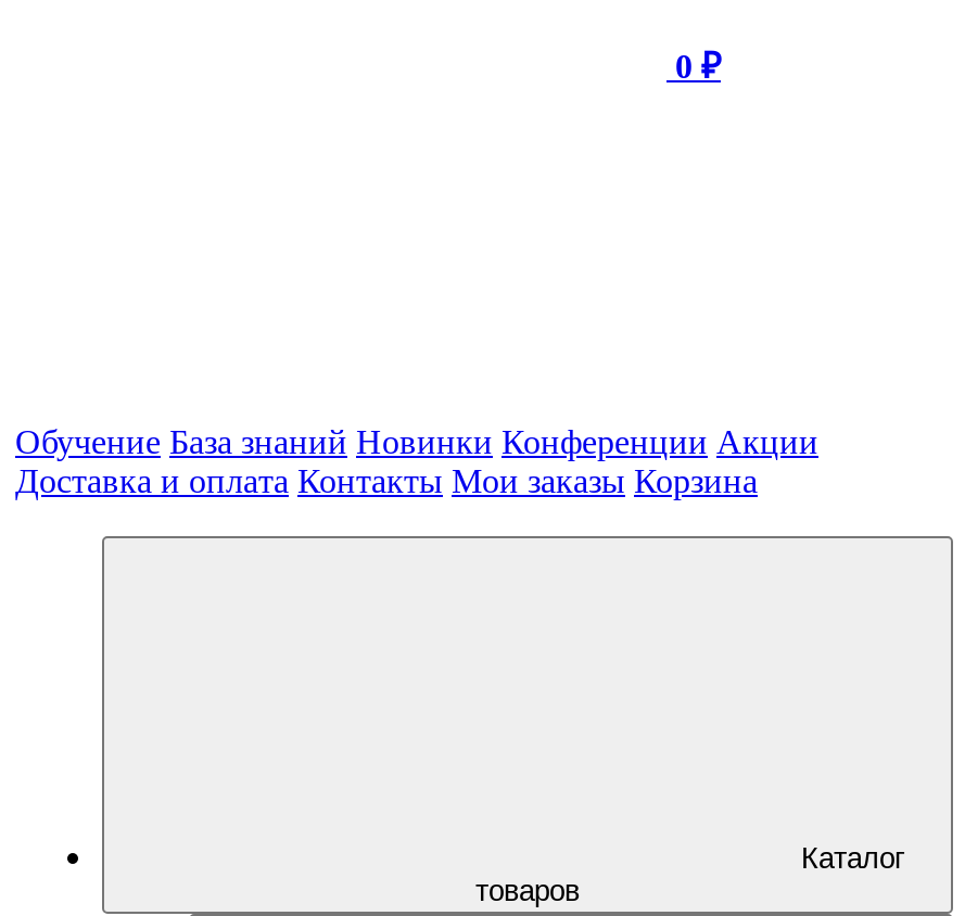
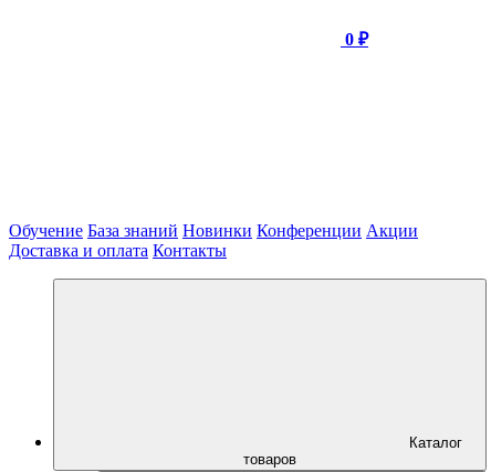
- Доставка и оплата Контакты Мои заказы Корзина
+ Доставка и оплата Контакты
